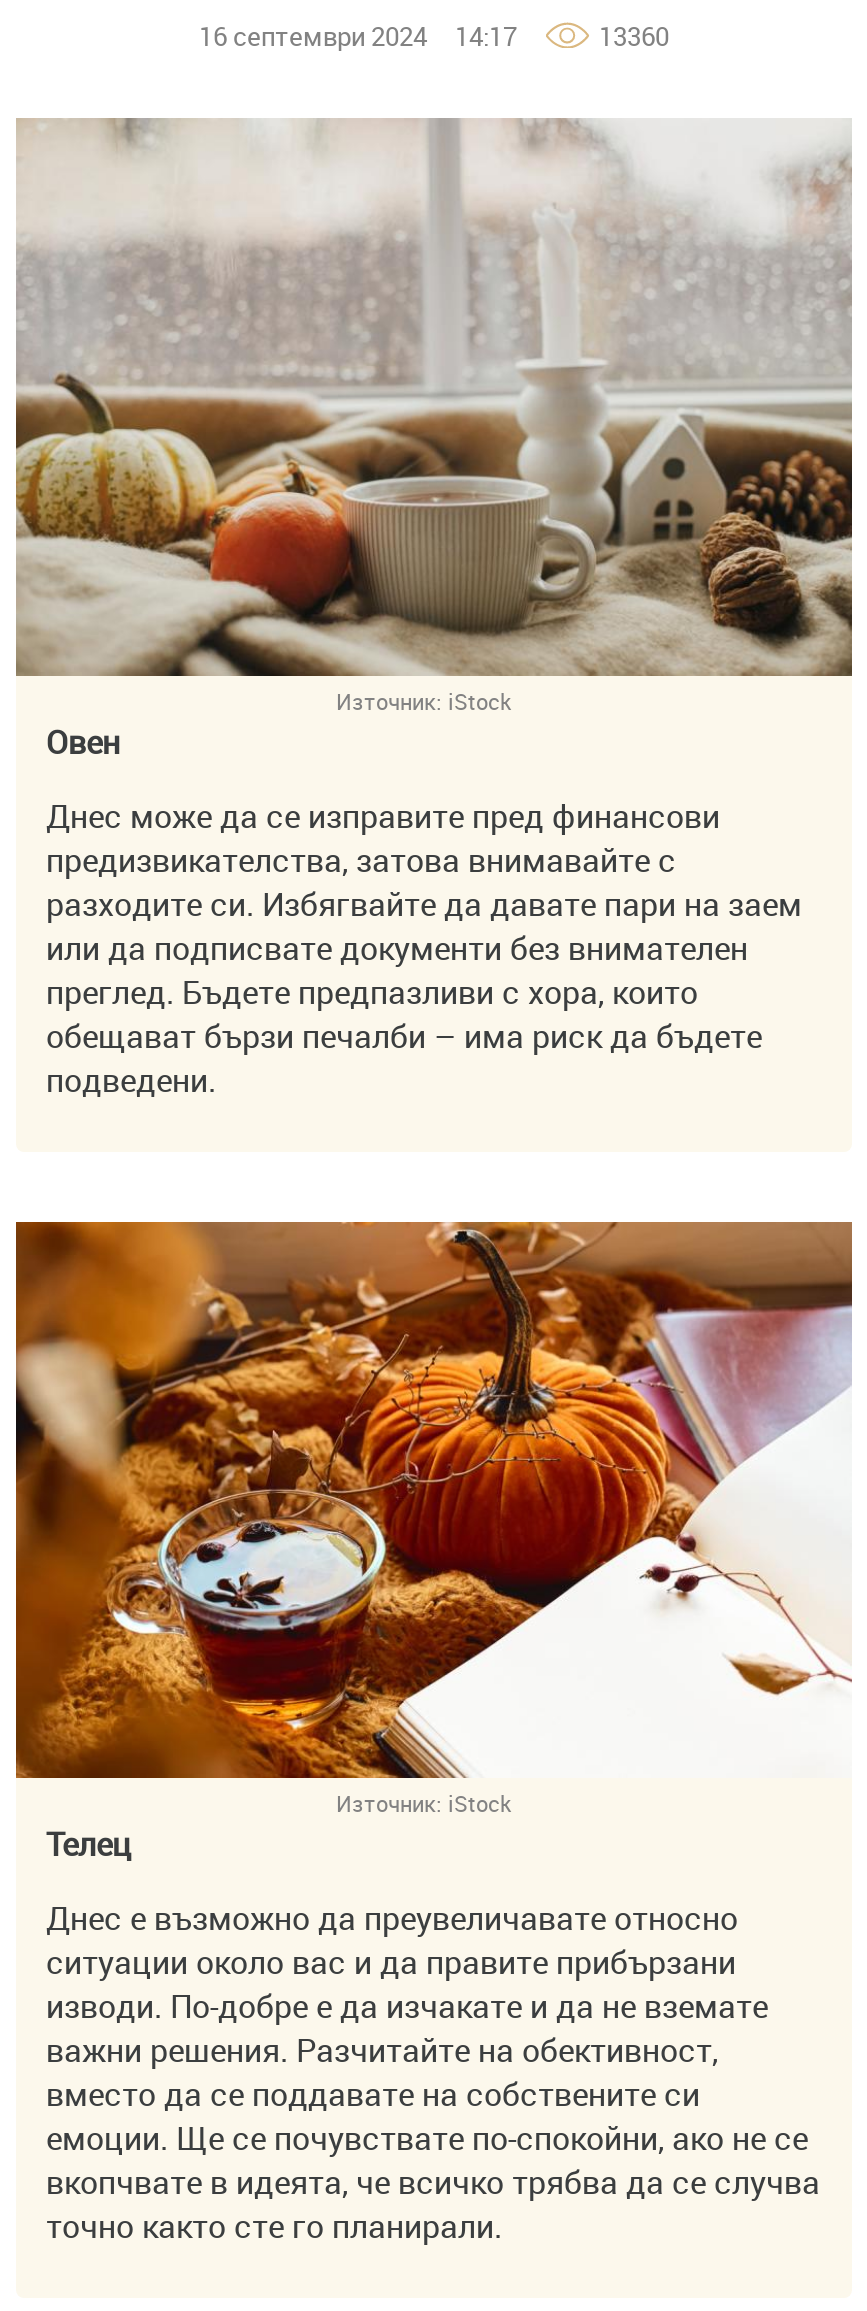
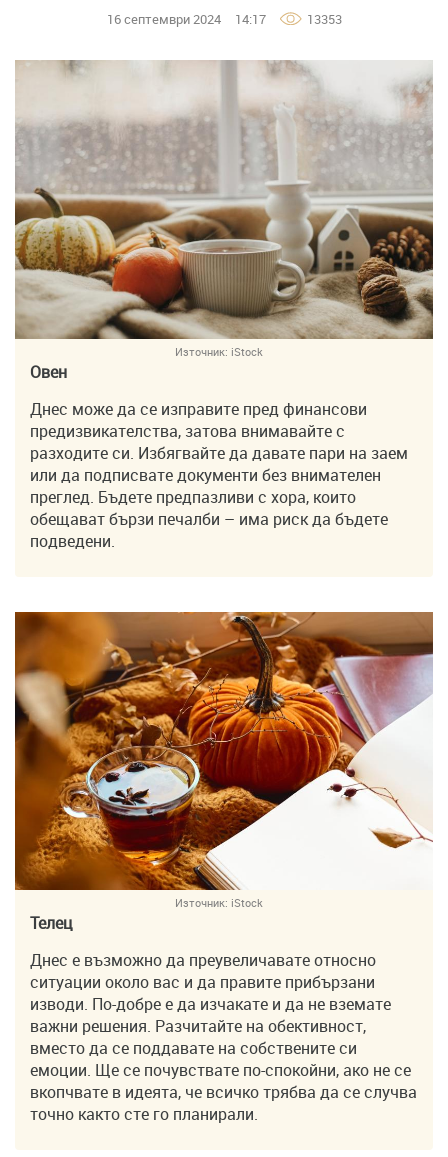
- 13360
+ 13353
